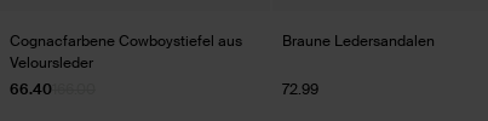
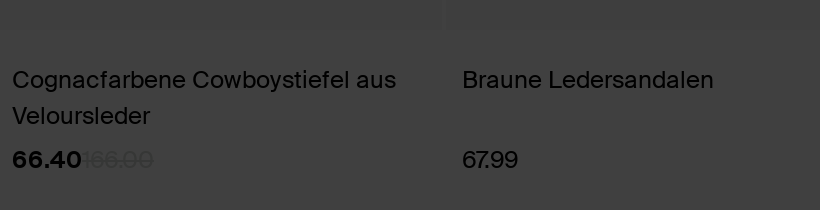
- 72.99
+ 67.99
